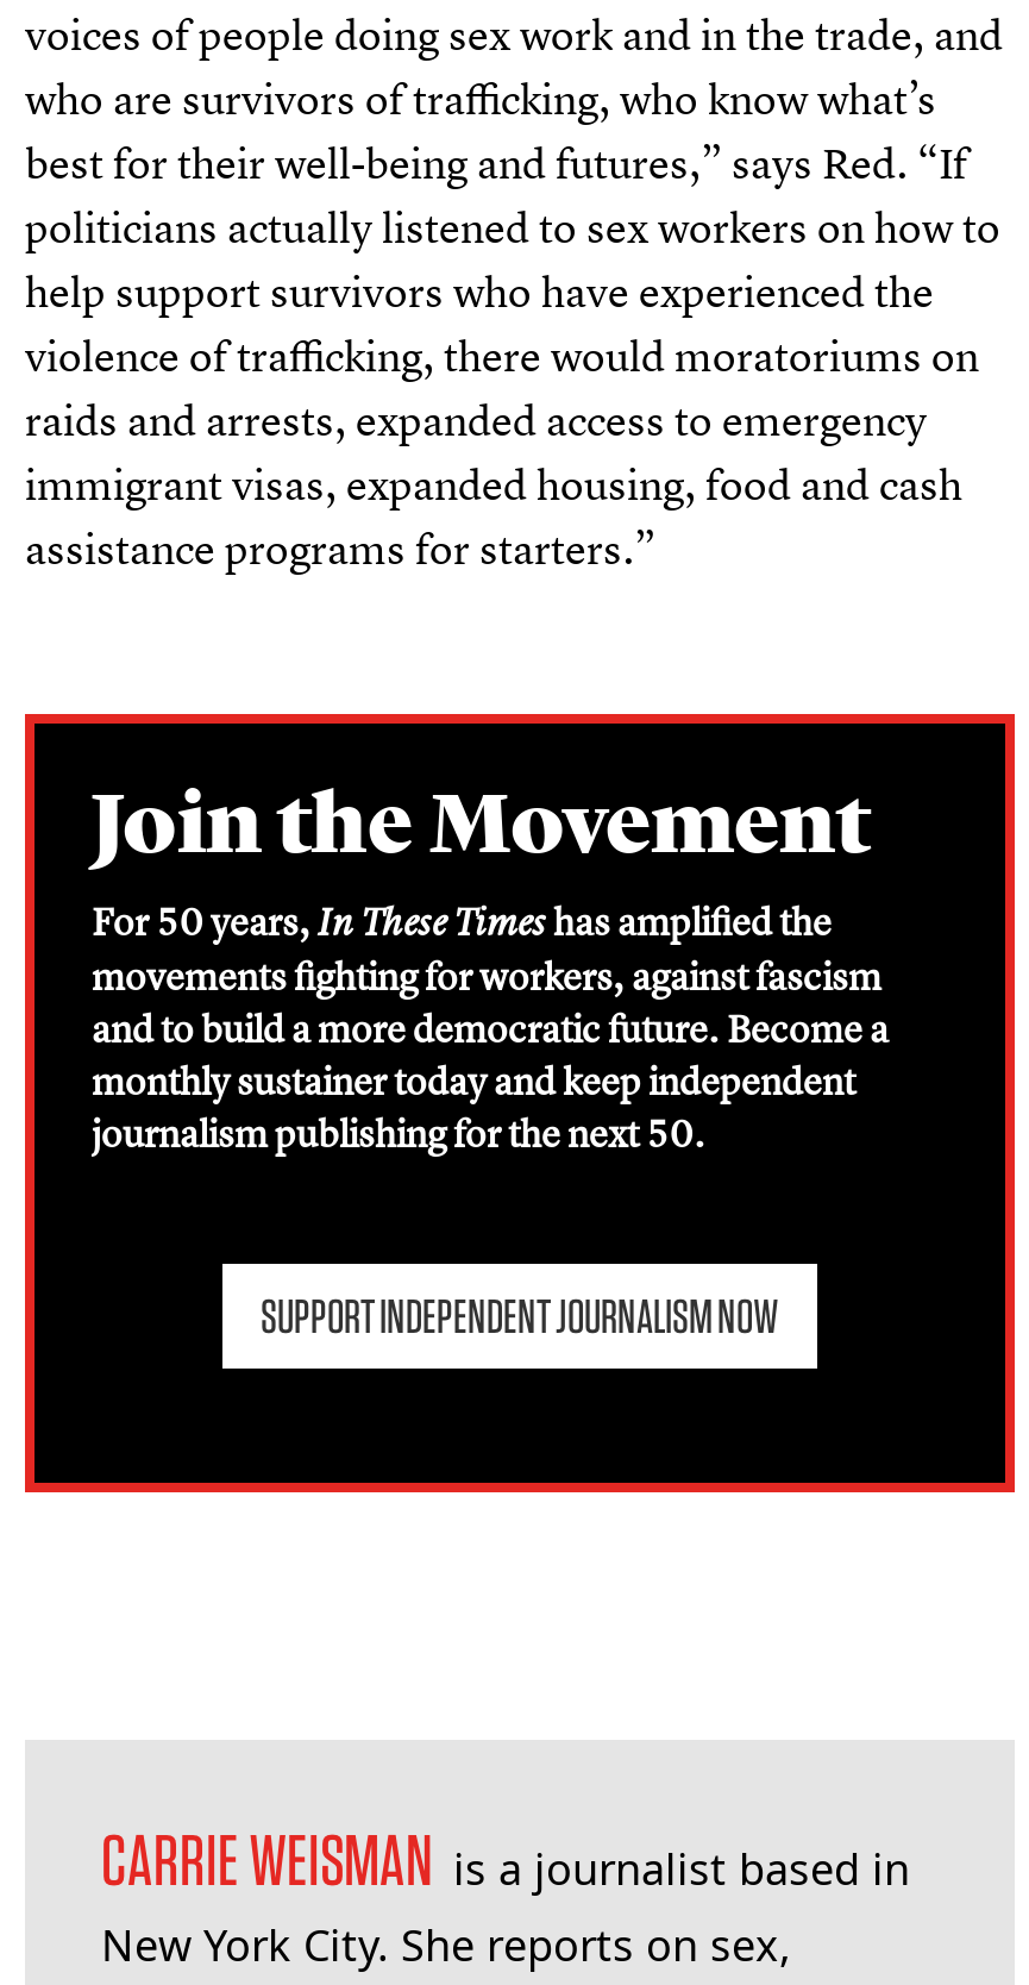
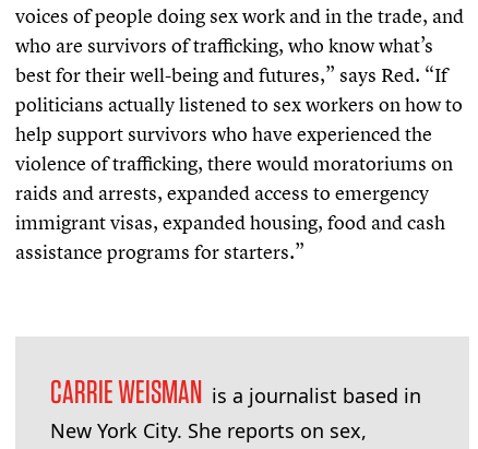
- [image]
- Join the Movement
- For 50 years,In These Timeshas amplified the
- movements fighting for workers, against fascism
- and to build a more democratic future. Become a
- monthly sustainer today and keep independent
- journalism publishing for the next 50.
- SUPPORT INDEPENDENT JOURNALISM NOW
